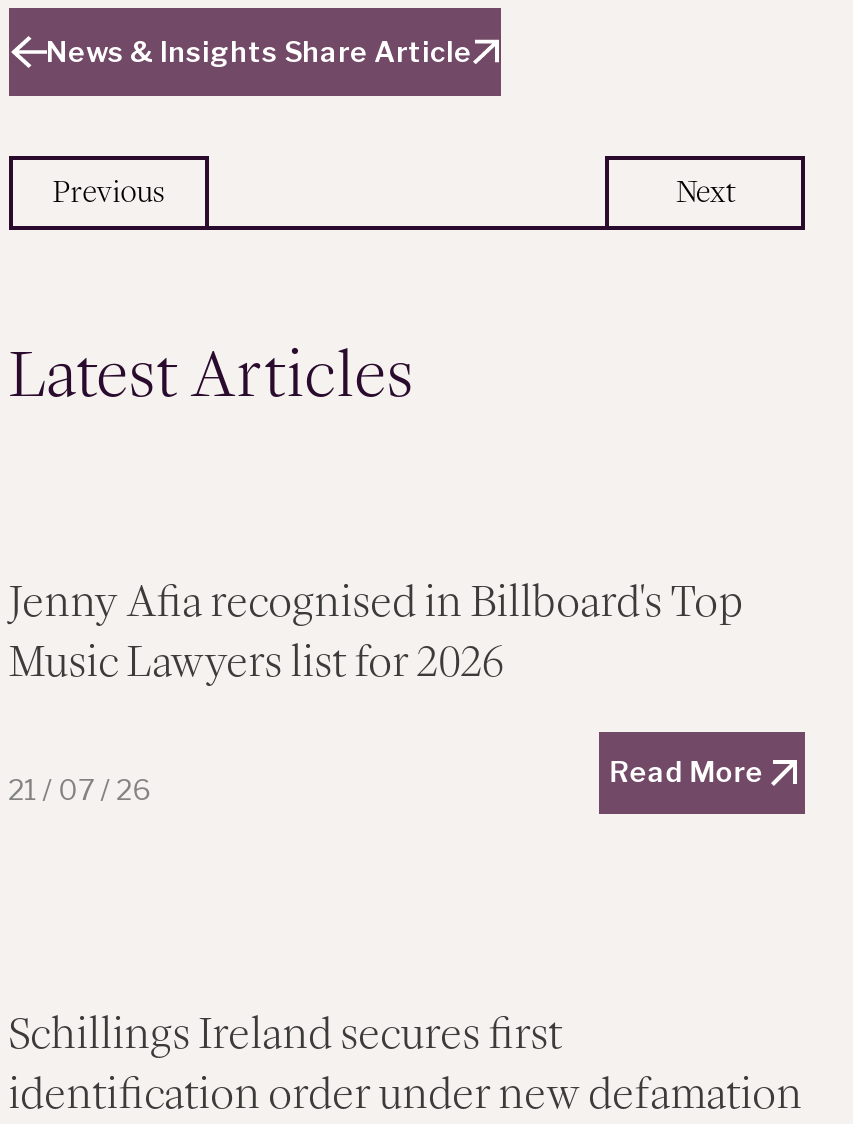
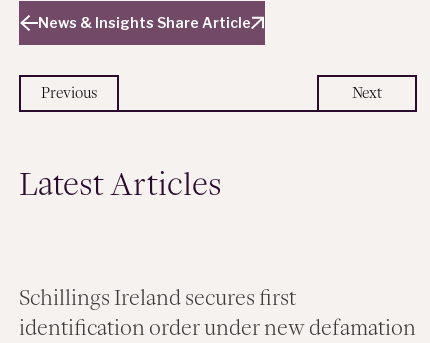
- Jenny Afia recognised in Billboard's Top
- Music Lawyers list for 2026
- 21 / 07 / 26
- Read More
